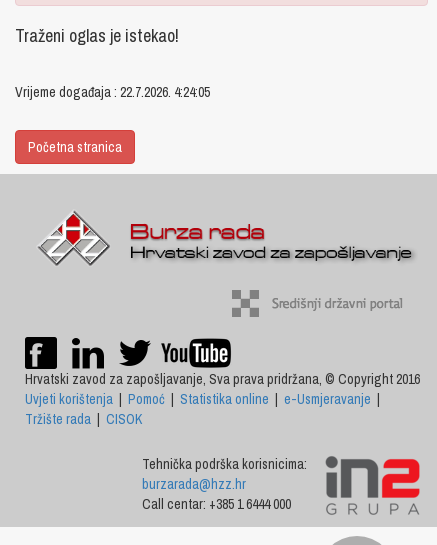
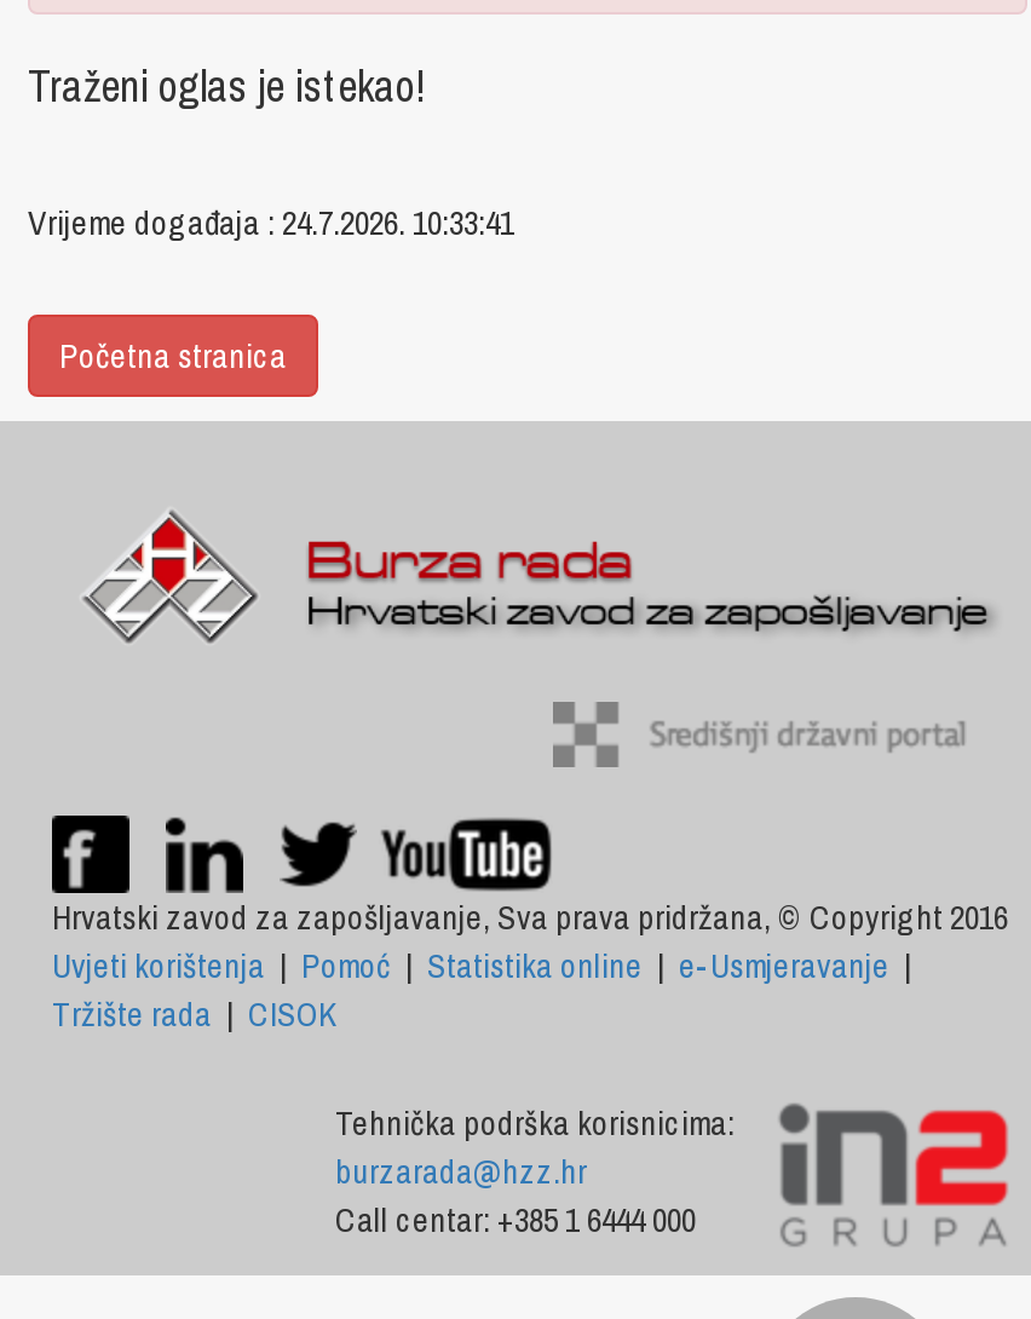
- Vrijeme događaja : 22.7.2026. 4:24:05
+ Vrijeme događaja : 24.7.2026. 10:33:41
